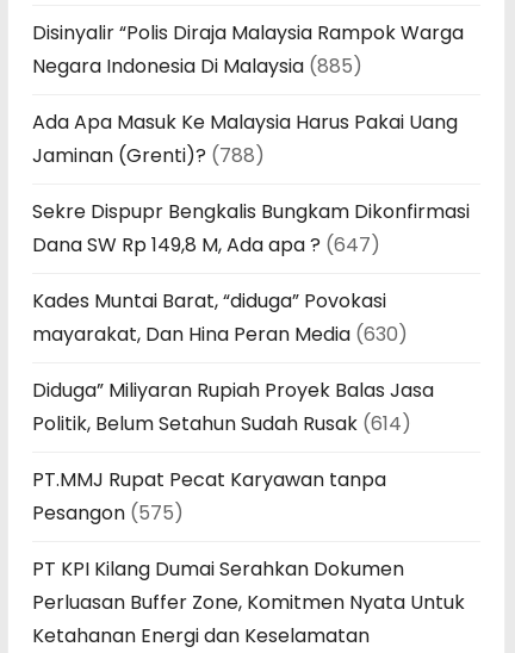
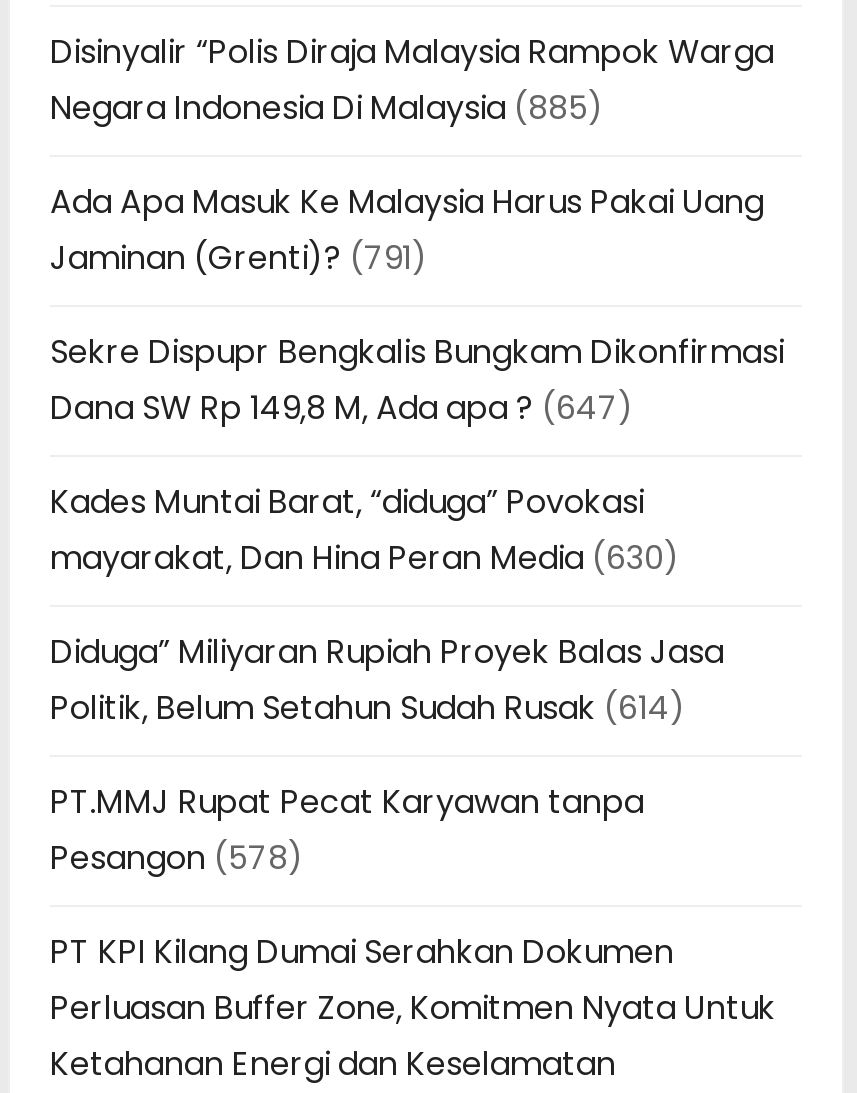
- Jaminan (Grenti)? (788)
+ Jaminan (Grenti)? (791)

- Pesangon (575)
+ Pesangon (578)
